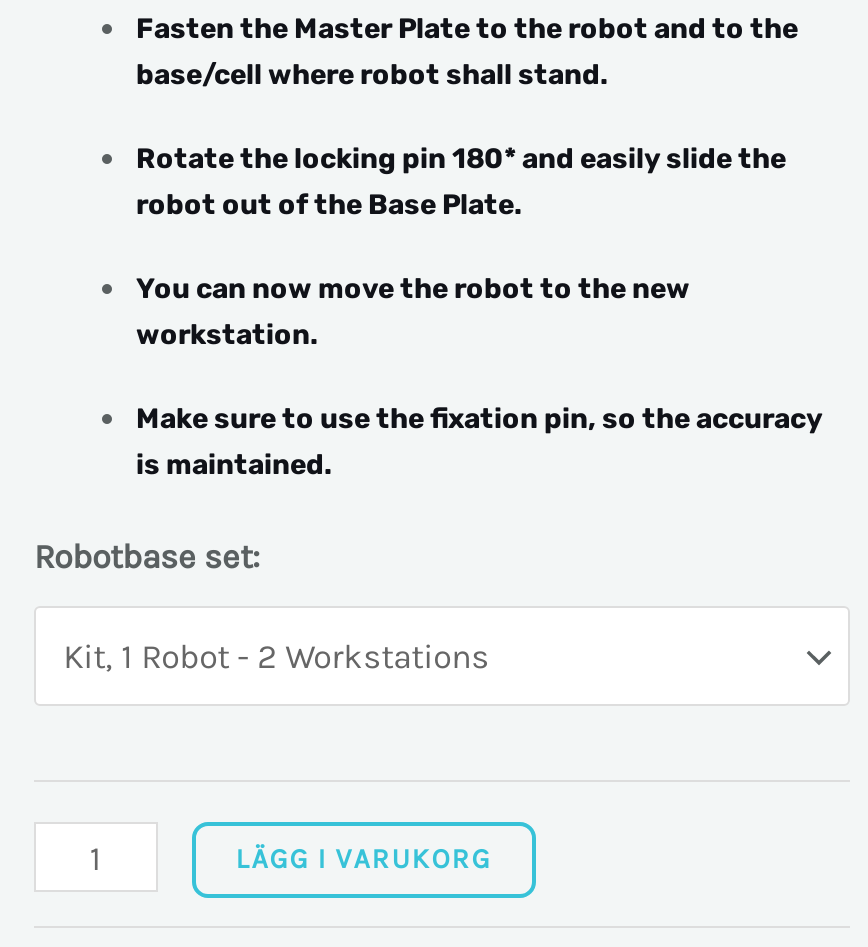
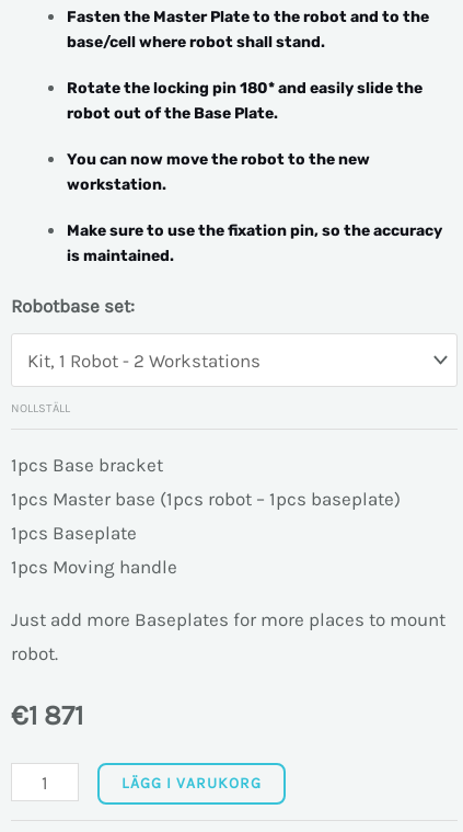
+ NOLLSTÄLL
+ 1pcs Base bracket
+ 1pcs Master base (1pcs robot – 1pcs baseplate)
+ 1pcs Baseplate
+ 1pcs Moving handle
+ Just add more Baseplates for more places to mount
+ robot.
+ €1 871
